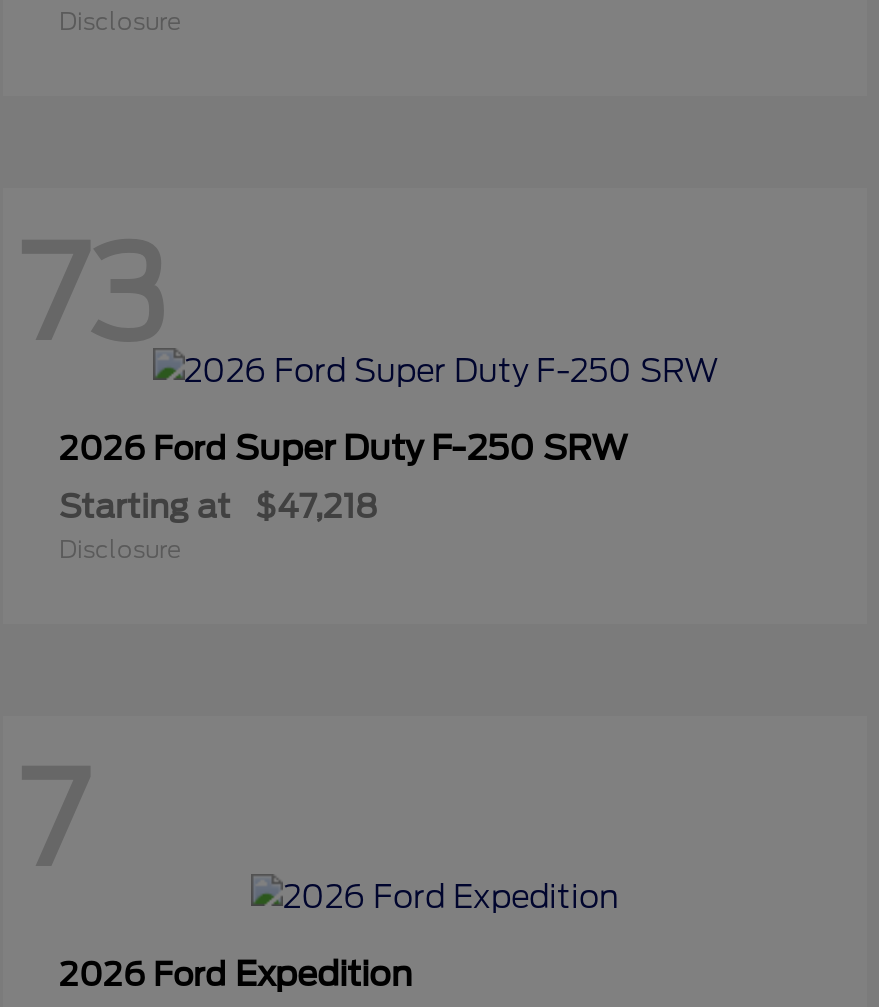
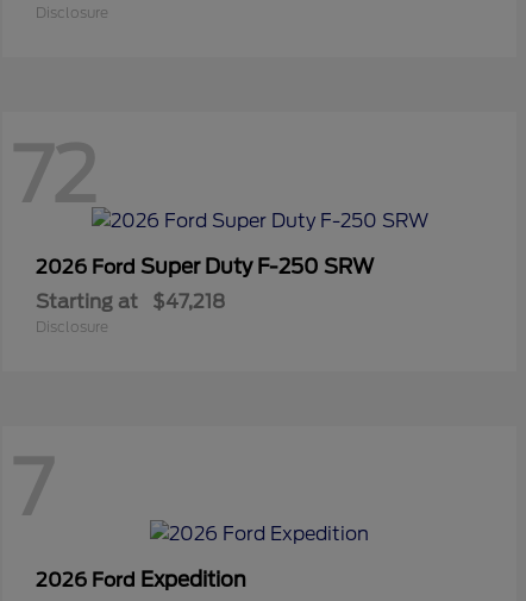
- 73
+ 72
